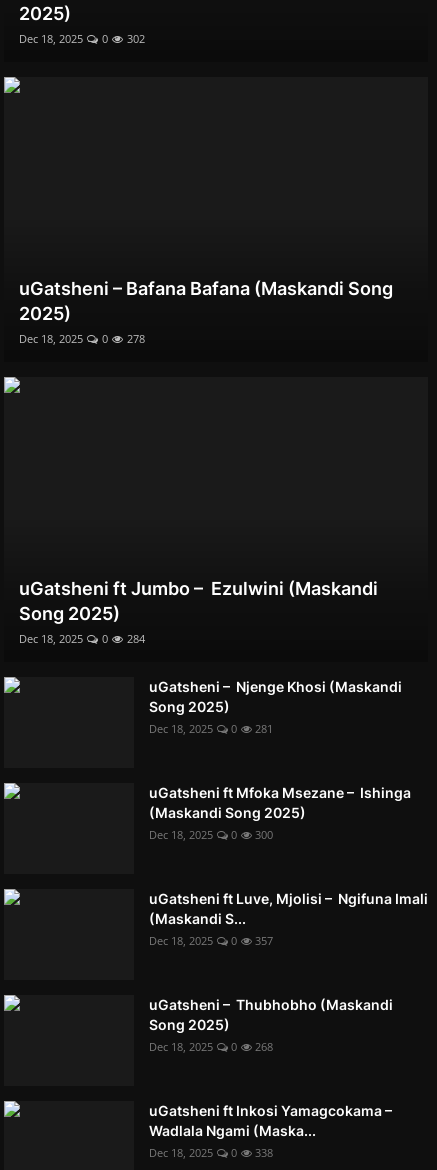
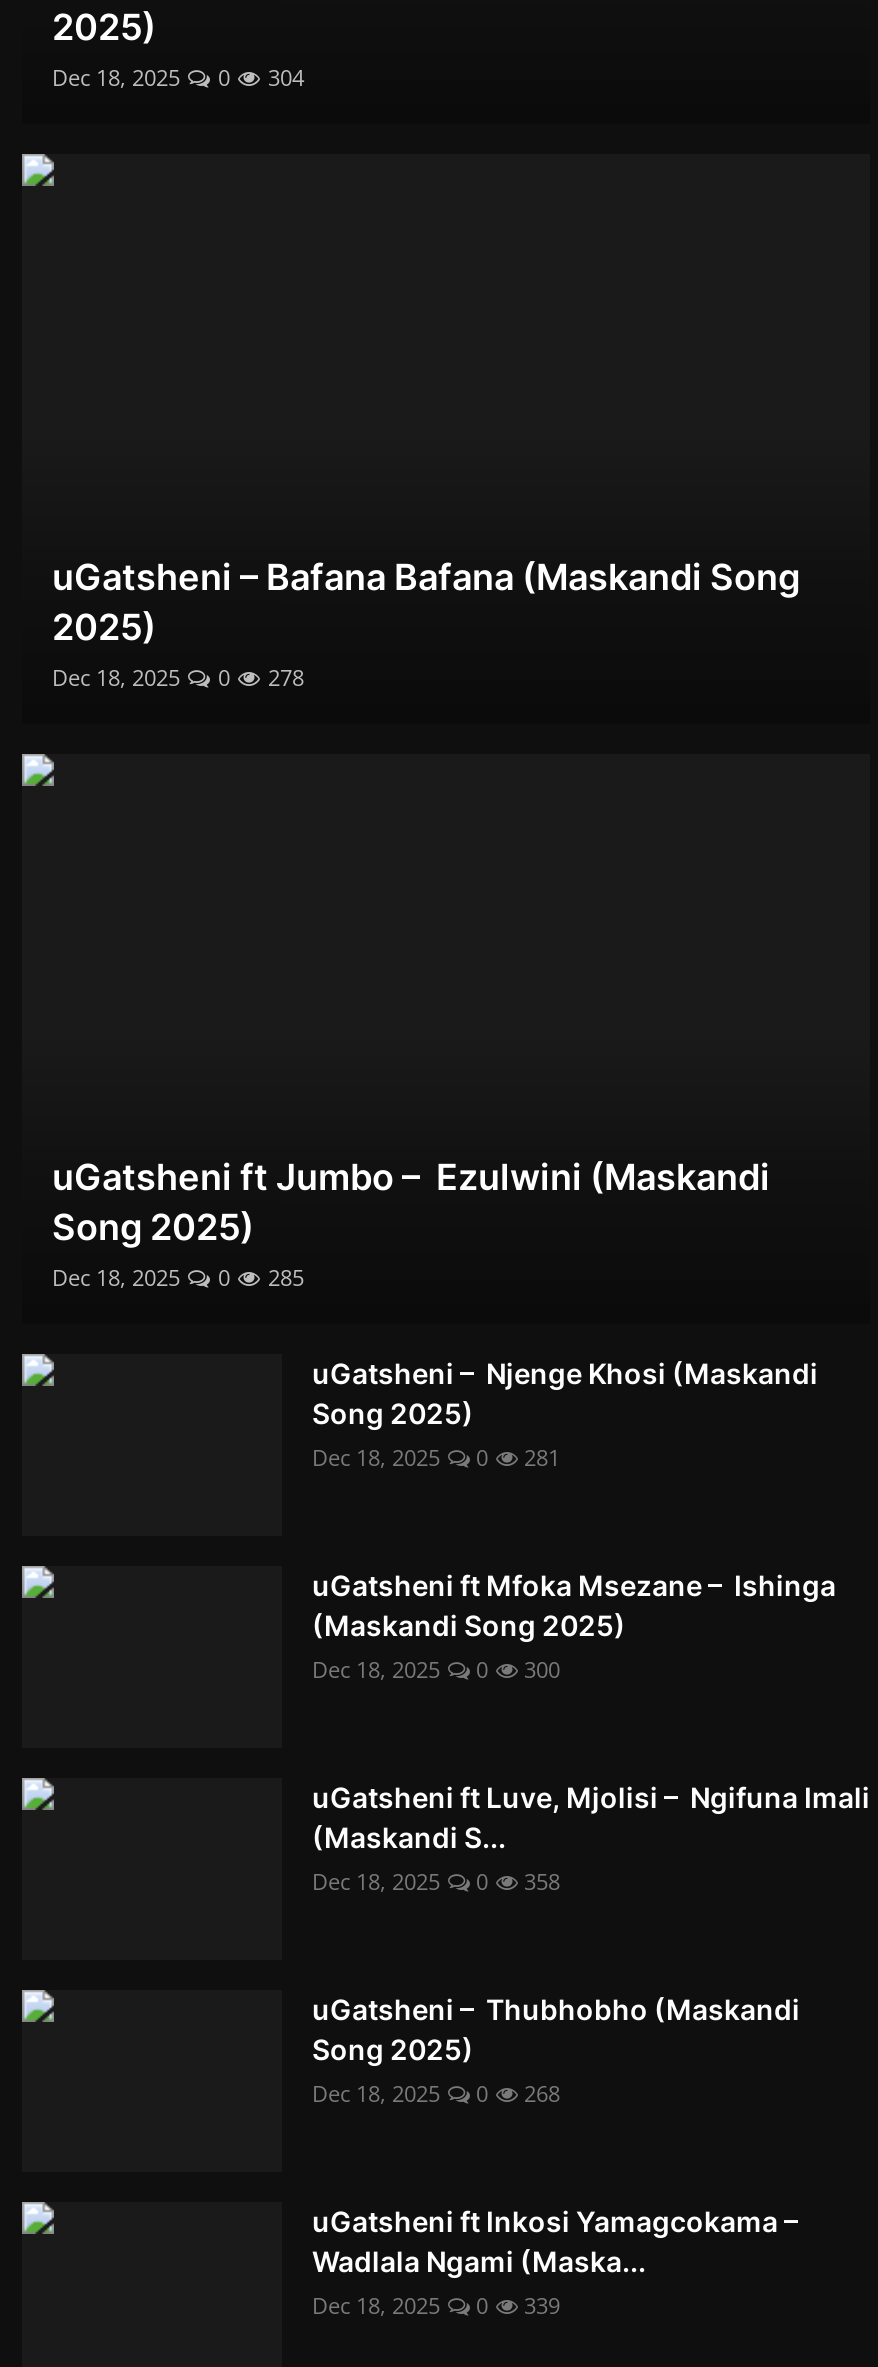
- Dec 18, 2025 0 302
+ Dec 18, 2025 0 304

- Dec 18, 2025 0 284
+ Dec 18, 2025 0 285

- Dec 18, 2025 0 357
+ Dec 18, 2025 0 358

- Dec 18, 2025 0 338
+ Dec 18, 2025 0 339
